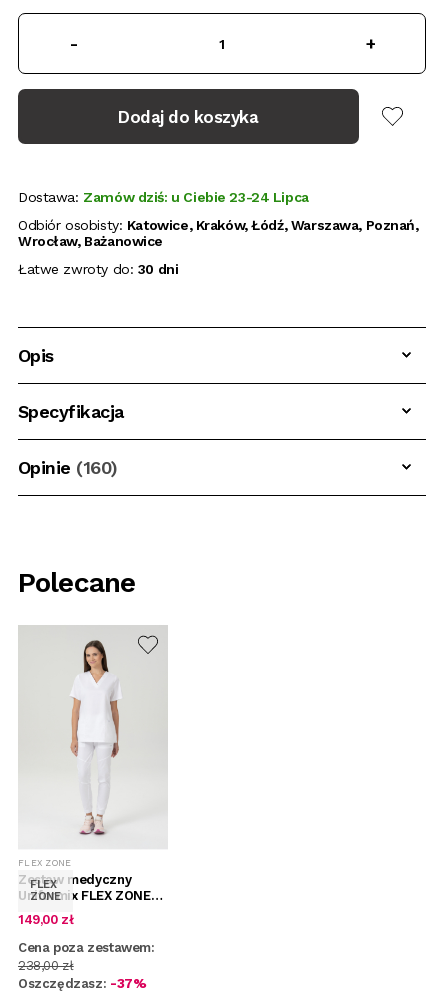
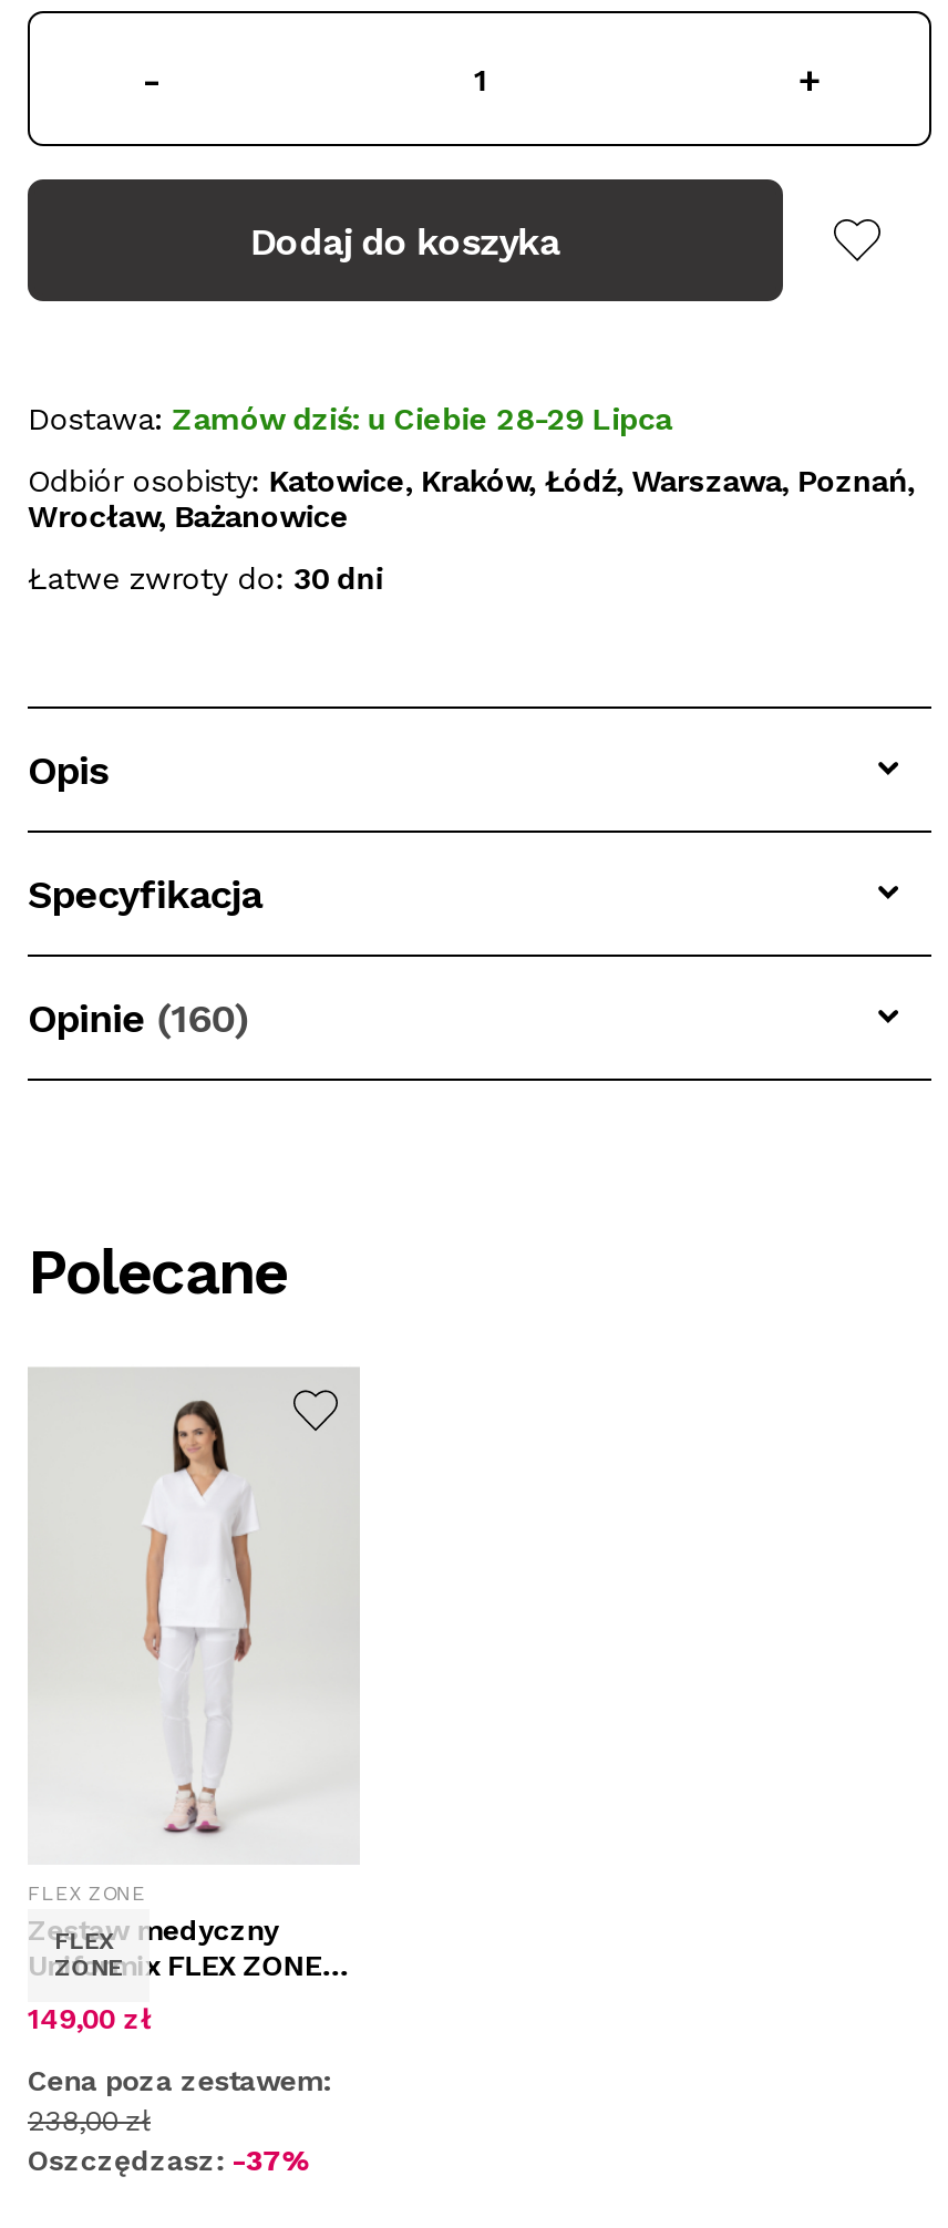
- Dostawa: Zamów dziś: u Ciebie 23-24 Lipca
+ Dostawa: Zamów dziś: u Ciebie 28-29 Lipca
